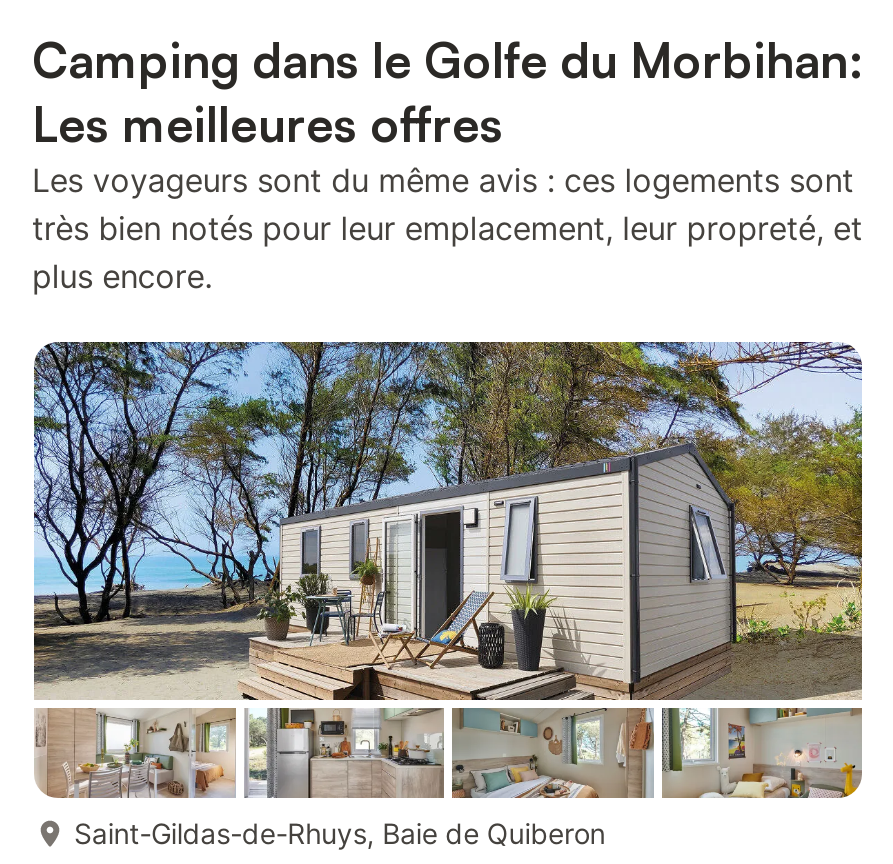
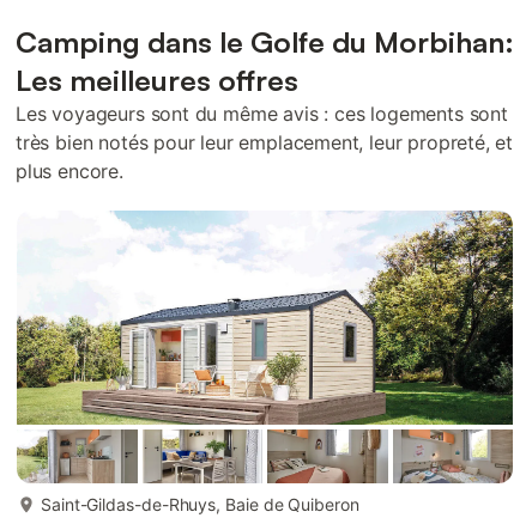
- [image]
+ [image]
